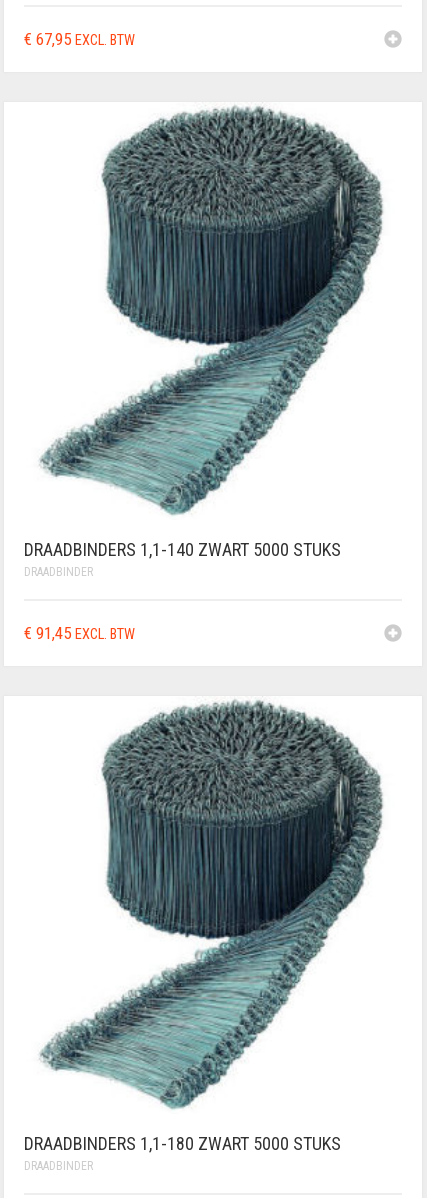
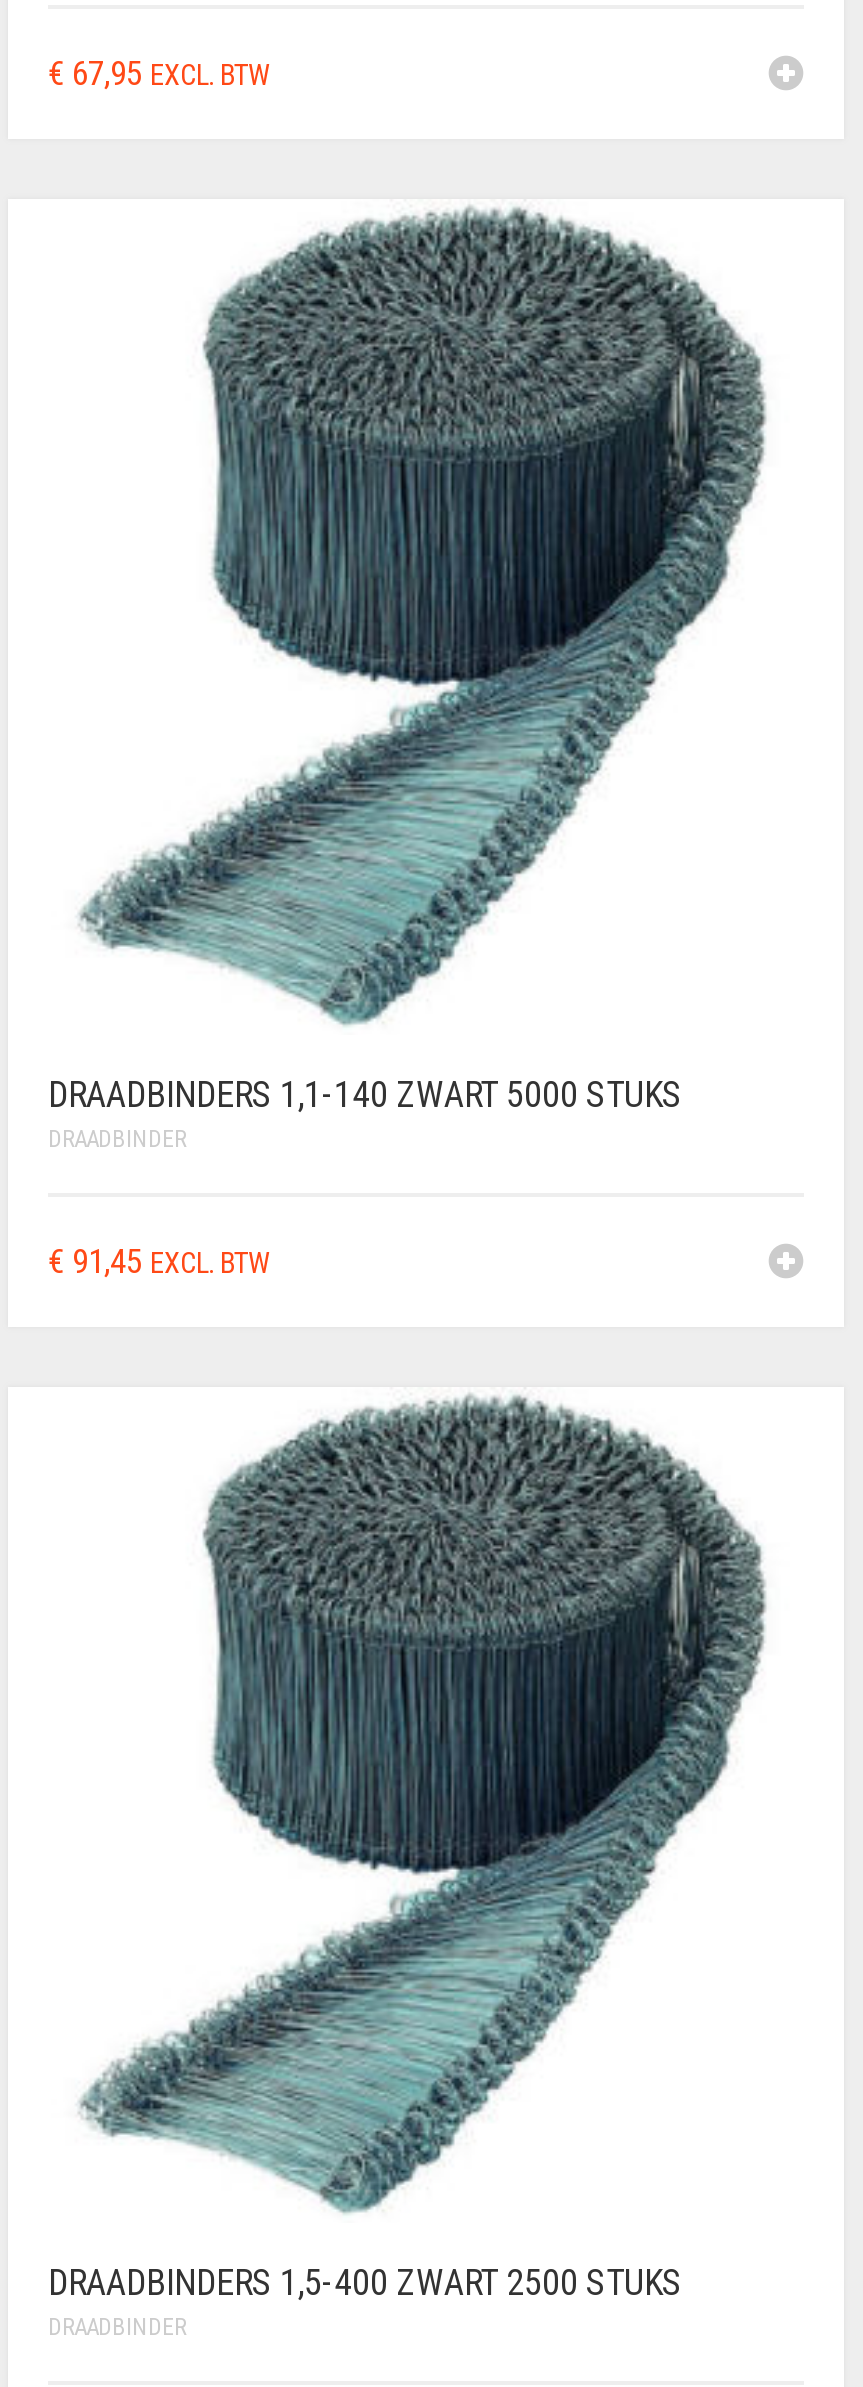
- DRAADBINDERS 1,1-180 ZWART 5000 STUKS
+ DRAADBINDERS 1,5-400 ZWART 2500 STUKS
